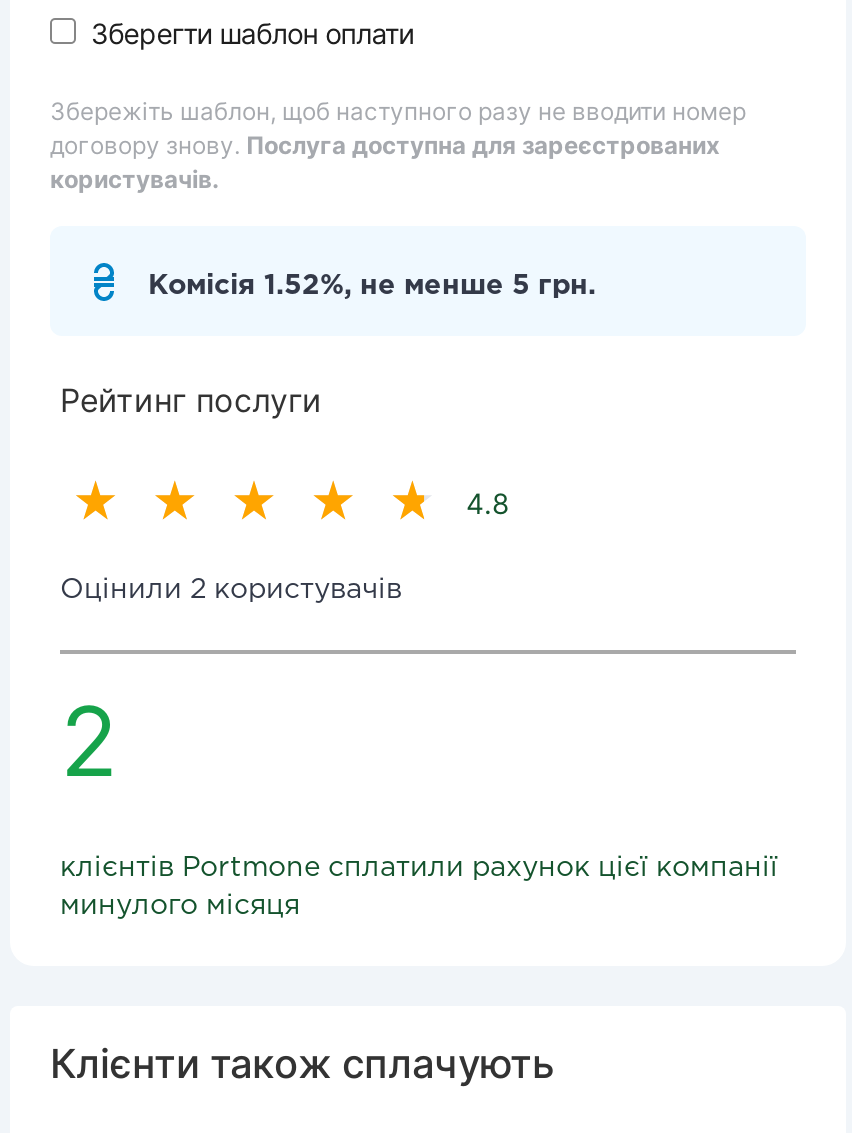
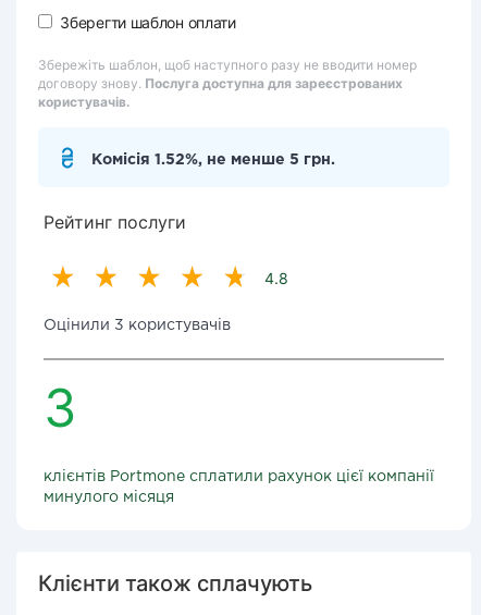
- Оцінили 2 користувачів
+ Оцінили 3 користувачів

- 2
+ 3
